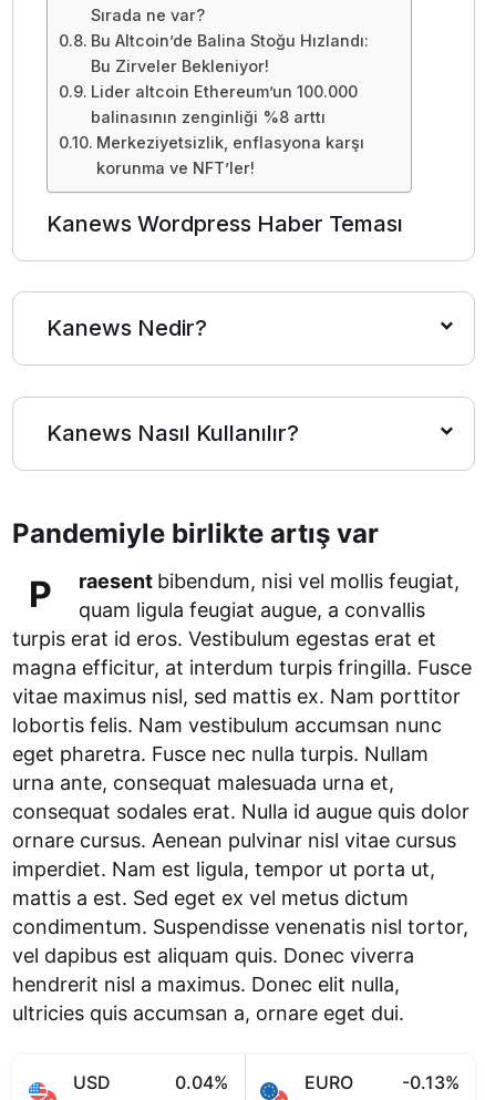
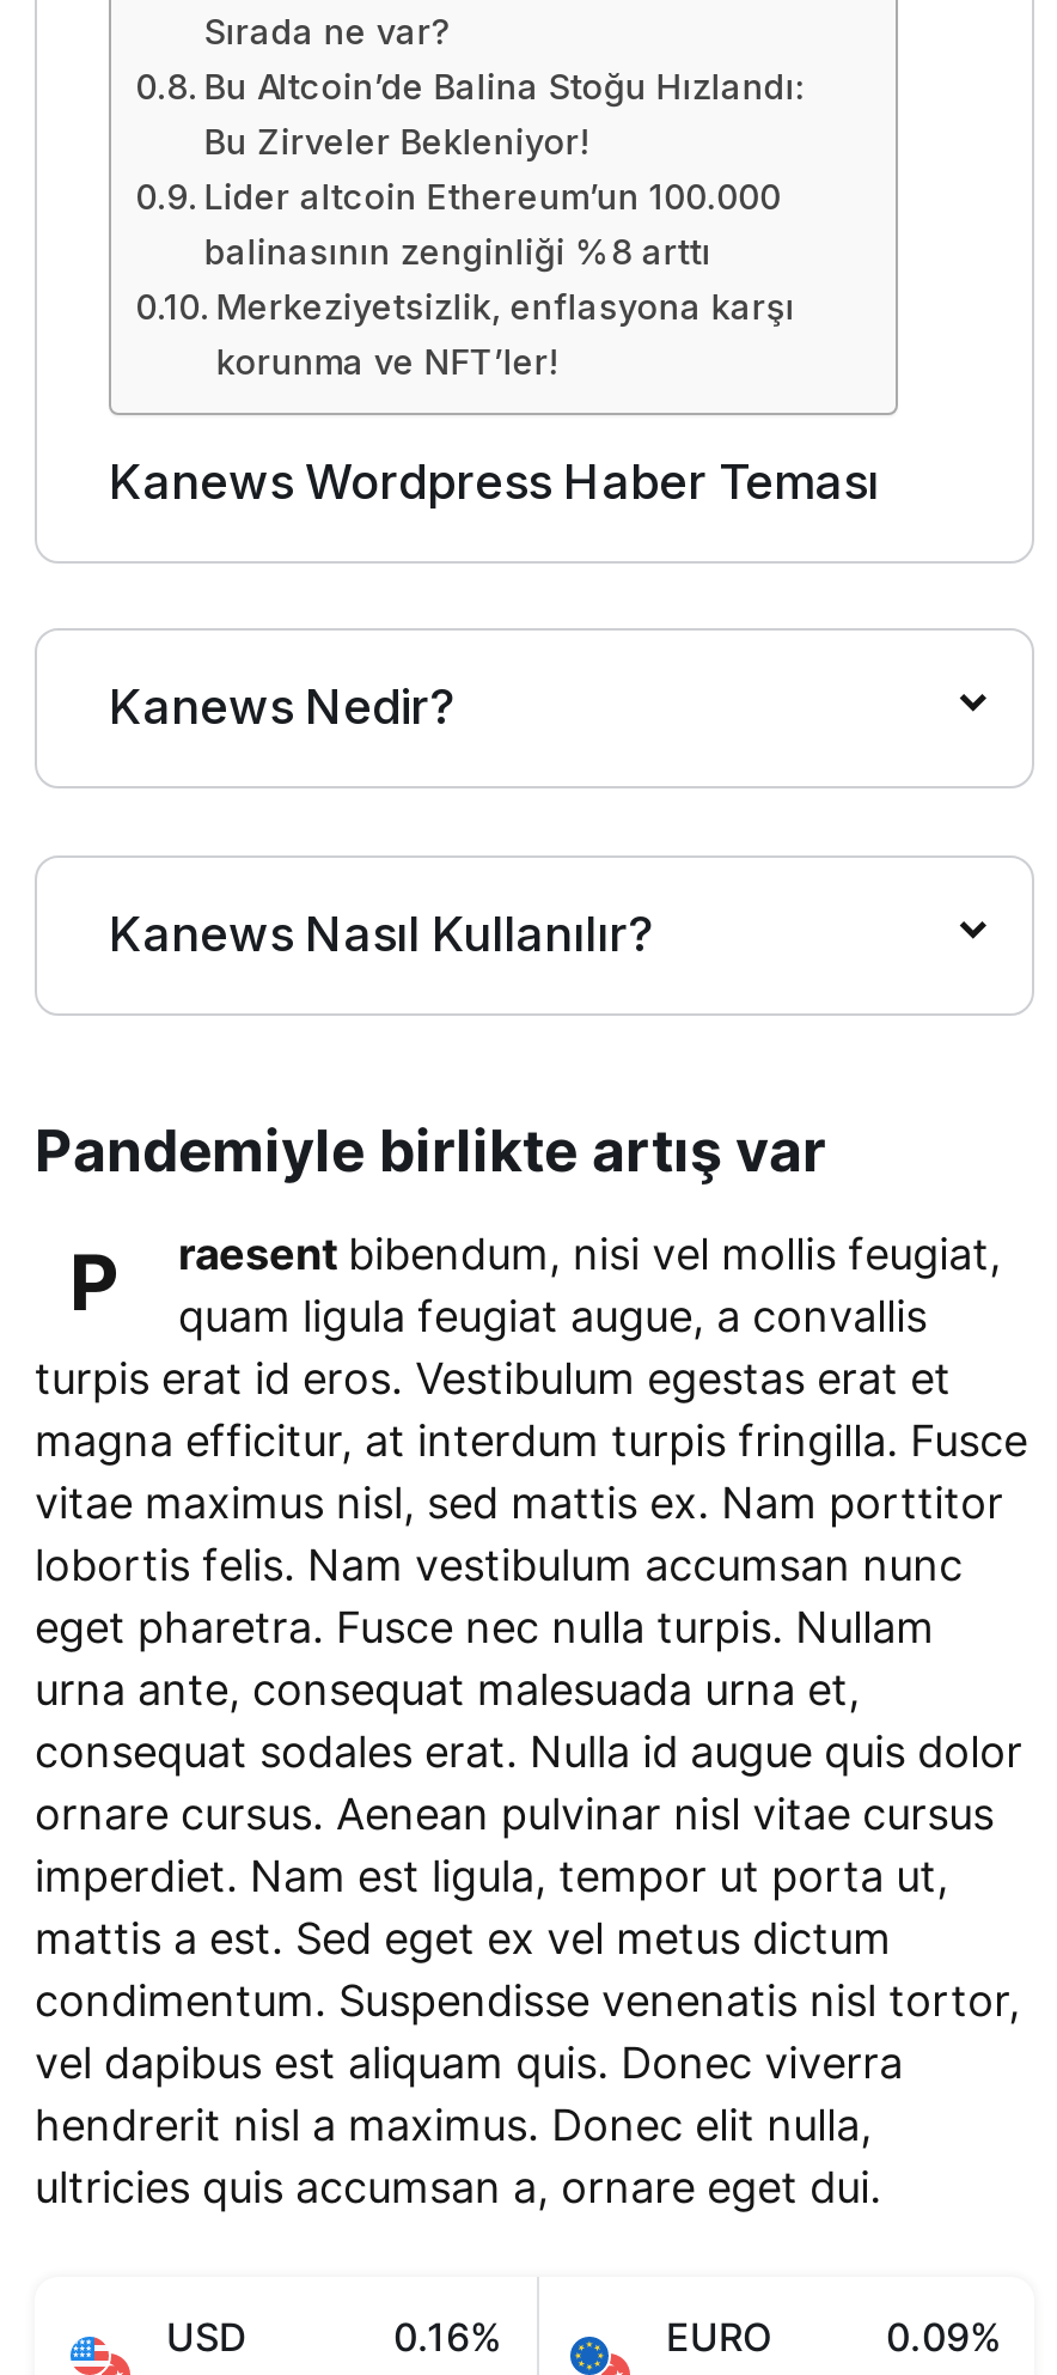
- 0.04%
+ 0.16%

- -0.13%
+ 0.09%
